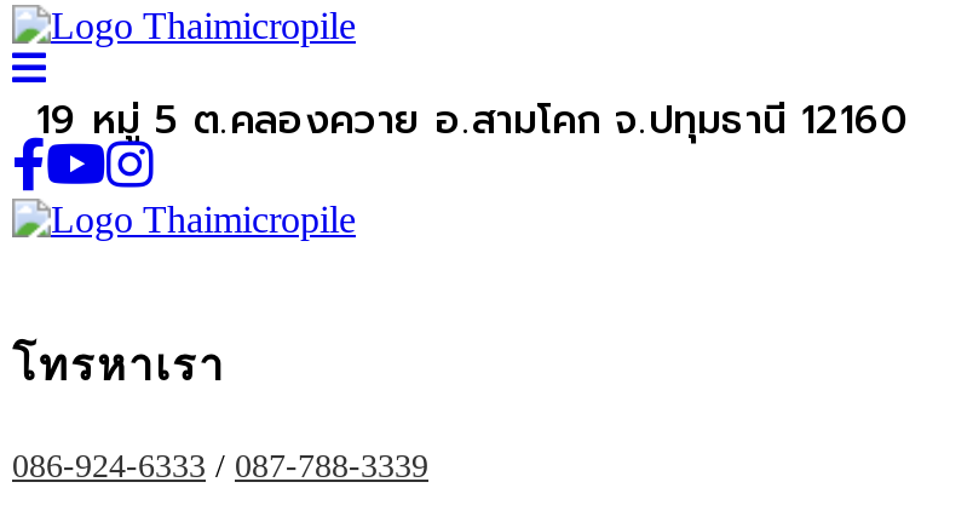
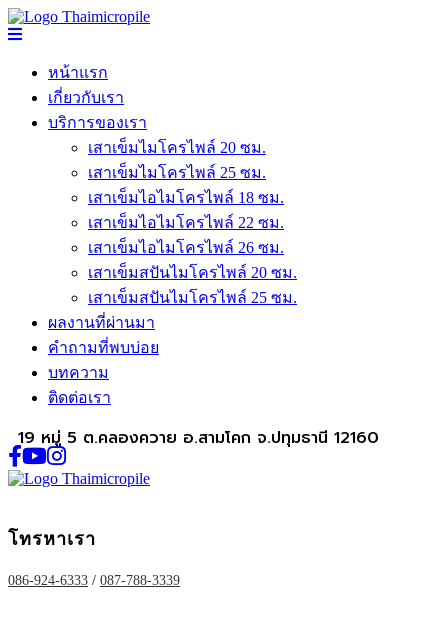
+ หน้าแรก
+ เกี่ยวกับเรา
+ บริการของเรา
+ เสาเข็มไมโครไพล์ 20 ซม.
+ เสาเข็มไมโครไพล์ 25 ซม.
+ เสาเข็มไอไมโครไพล์ 18 ซม.
+ เสาเข็มไอไมโครไพล์ 22 ซม.
+ เสาเข็มไอไมโครไพล์ 26 ซม.
+ เสาเข็มสปันไมโครไพล์ 20 ซม.
+ เสาเข็มสปันไมโครไพล์ 25 ซม.
+ ผลงานที่ผ่านมา
+ คำถามที่พบบ่อย
+ บทความ
+ ติดต่อเรา
